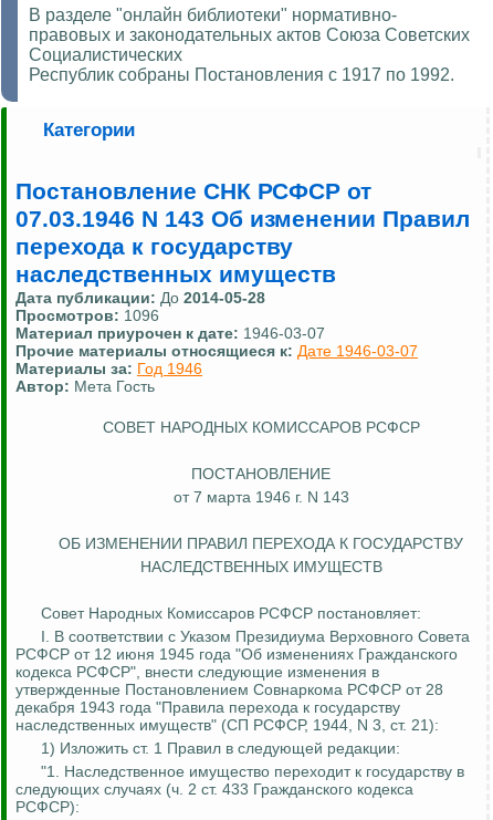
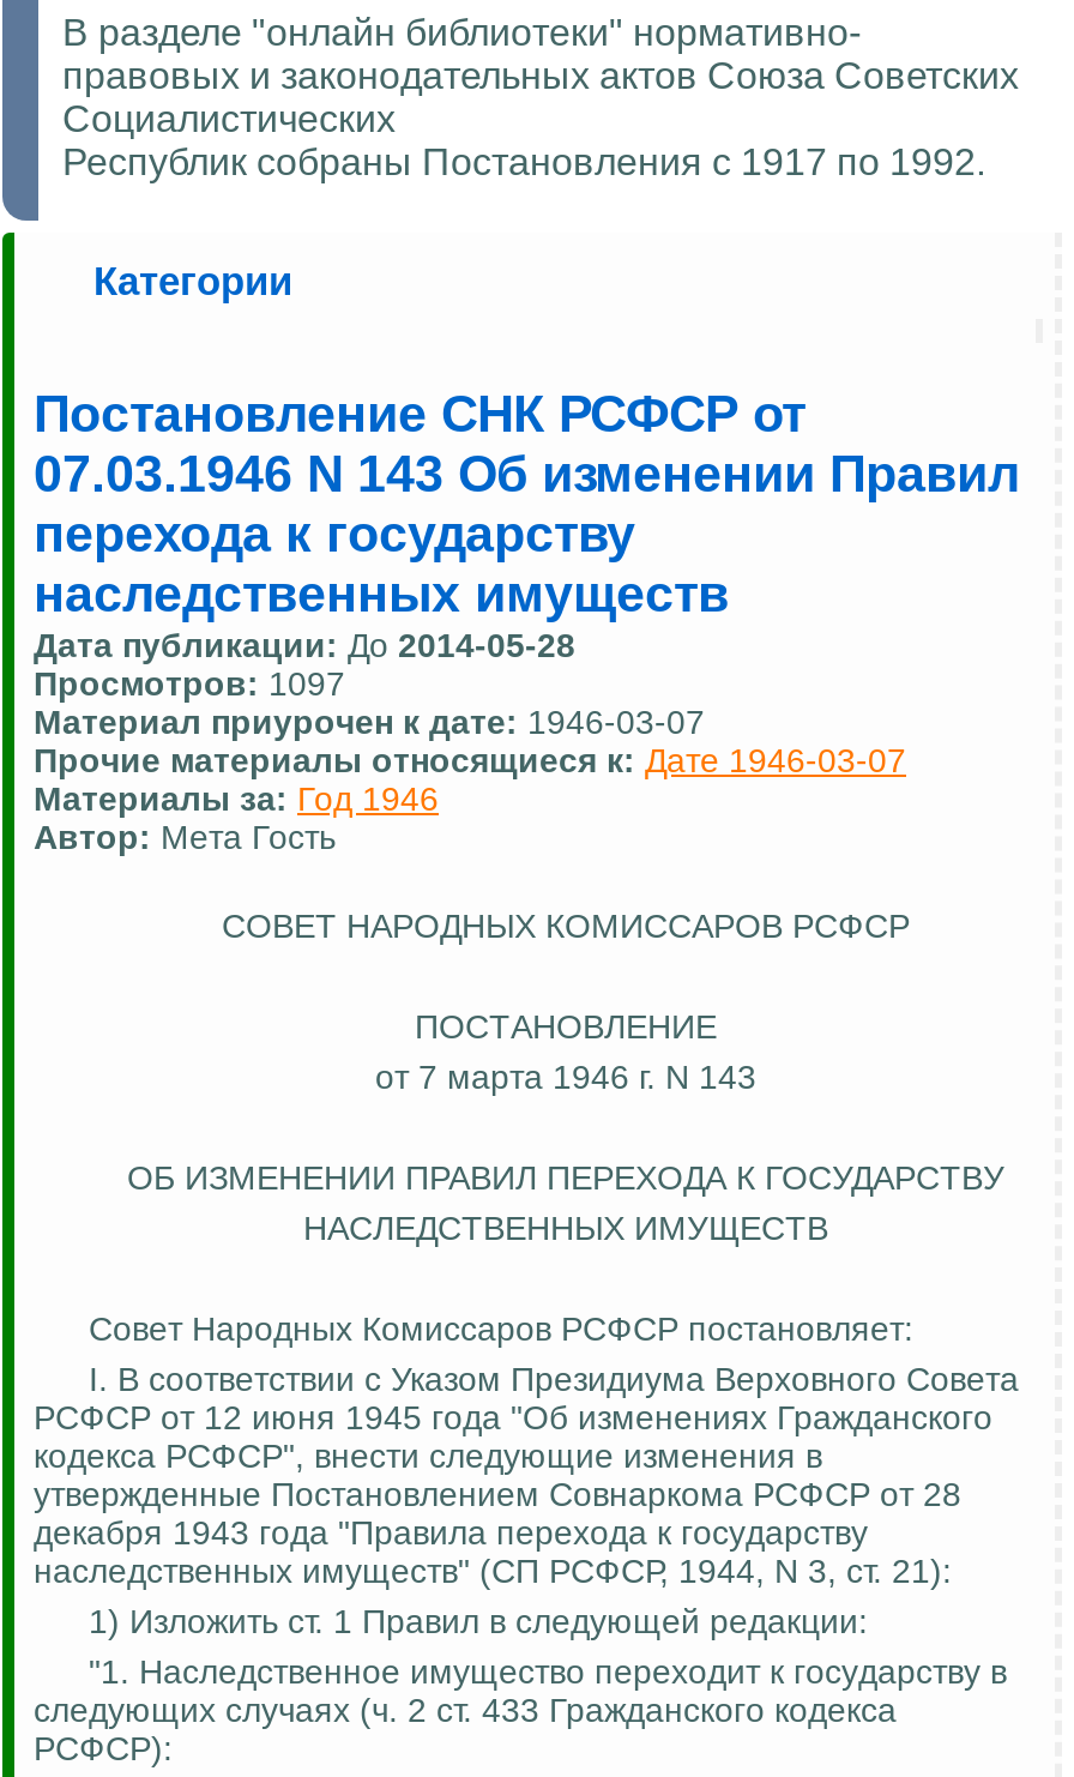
- Просмотров: 1096
+ Просмотров: 1097
